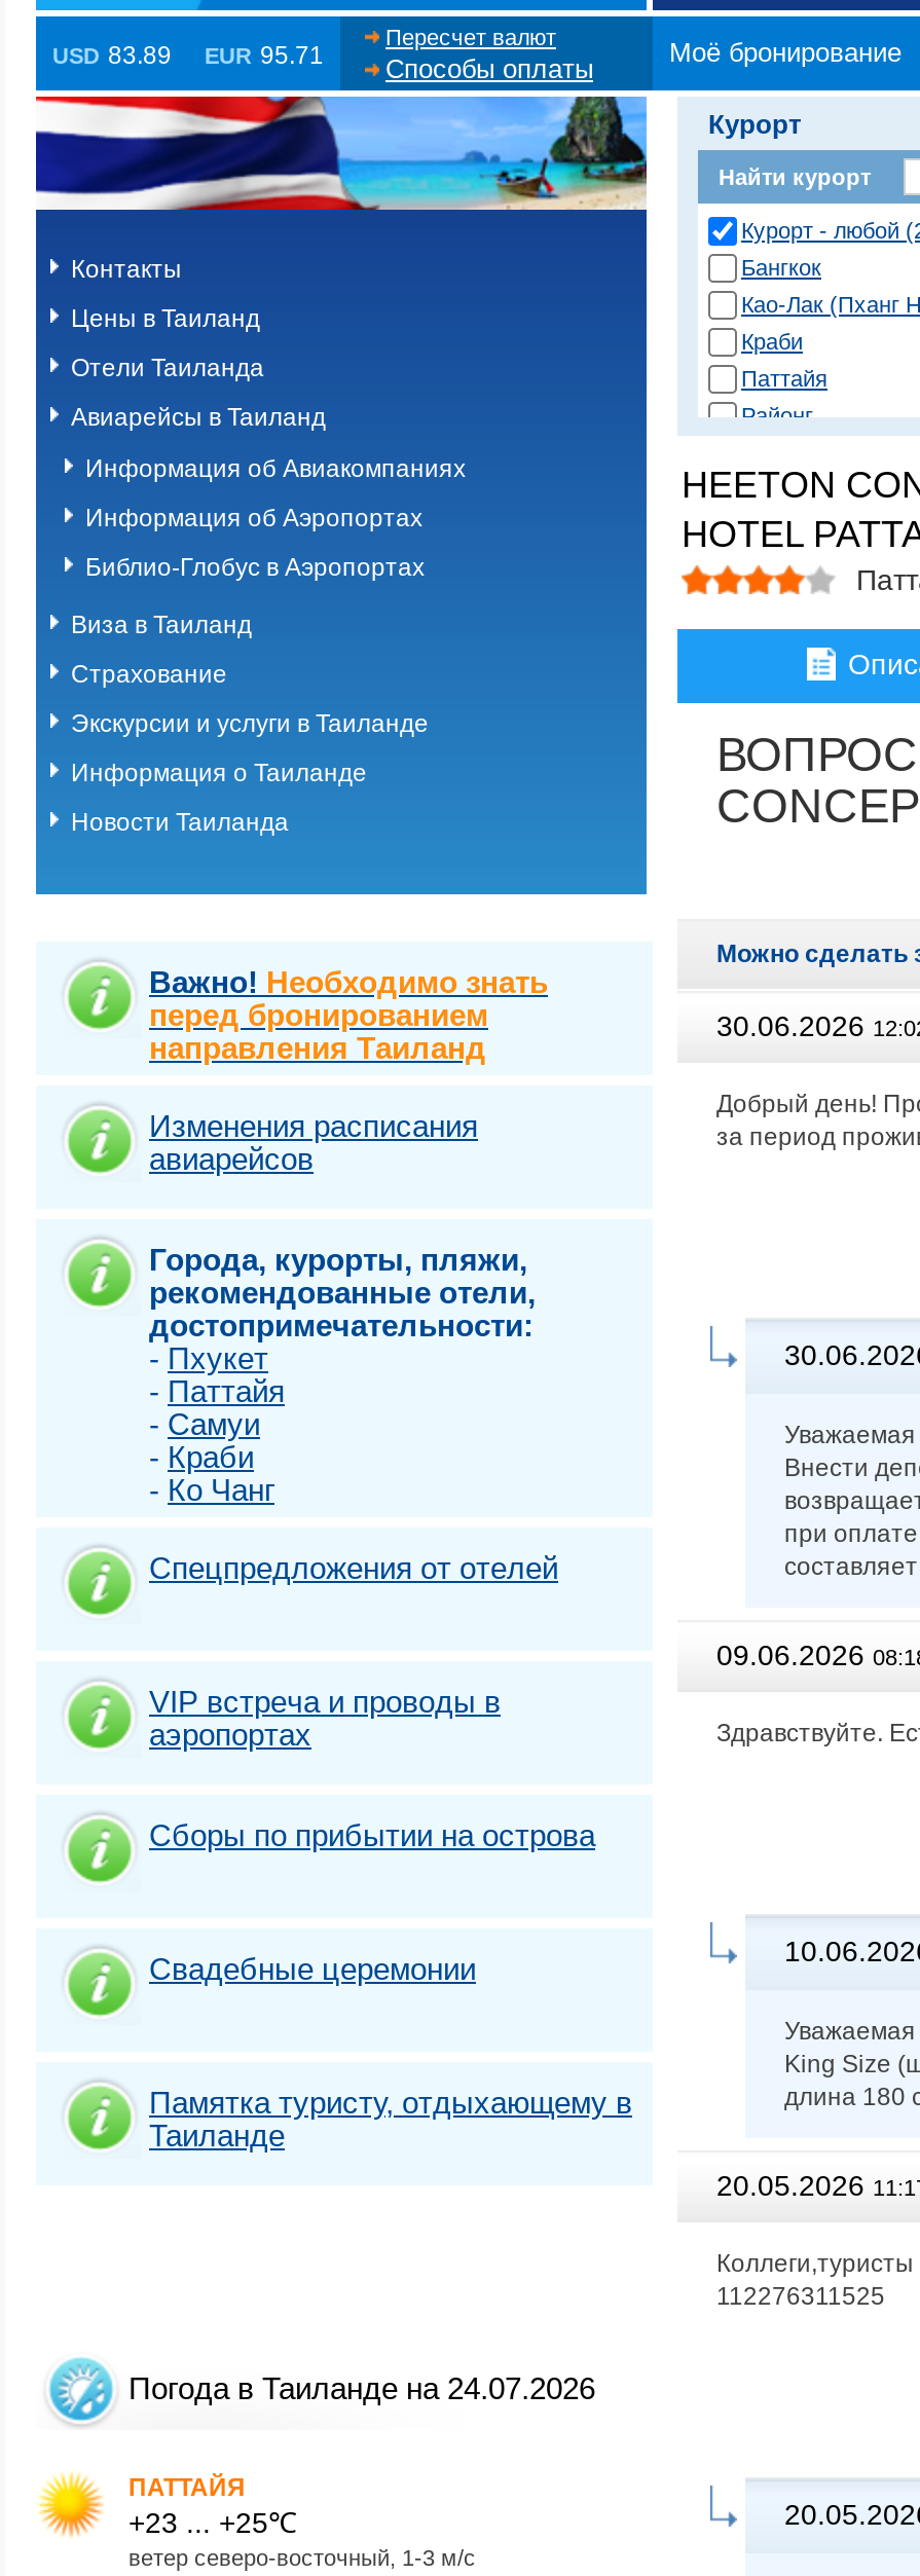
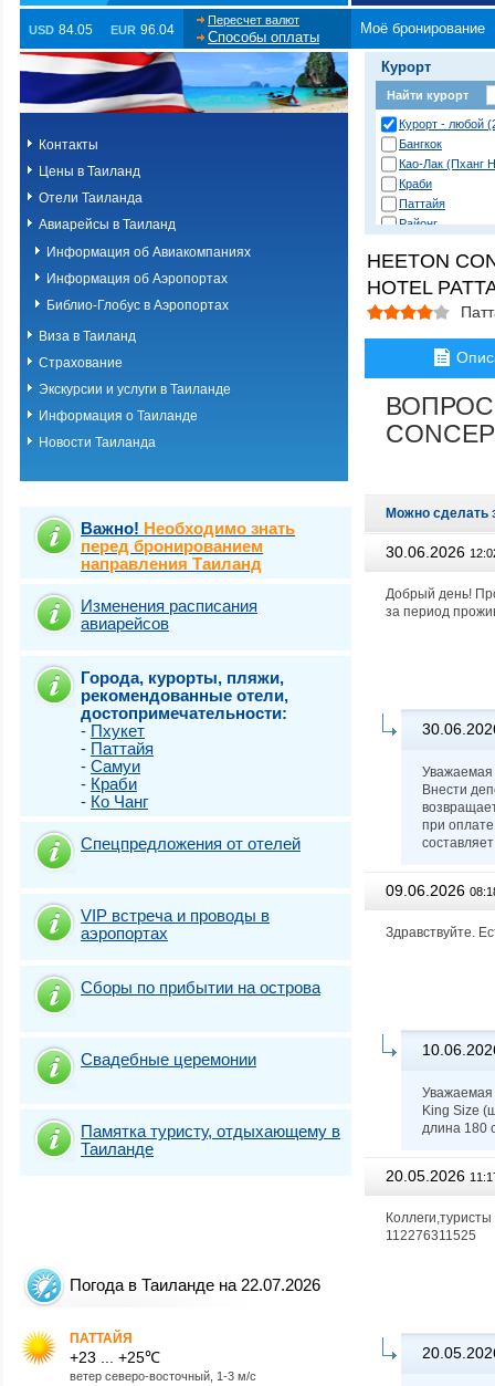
- USD 83.89
+ USD 84.05

- EUR 95.71
+ EUR 96.04

- Погода в Таиланде на 24.07.2026
+ Погода в Таиланде на 22.07.2026
